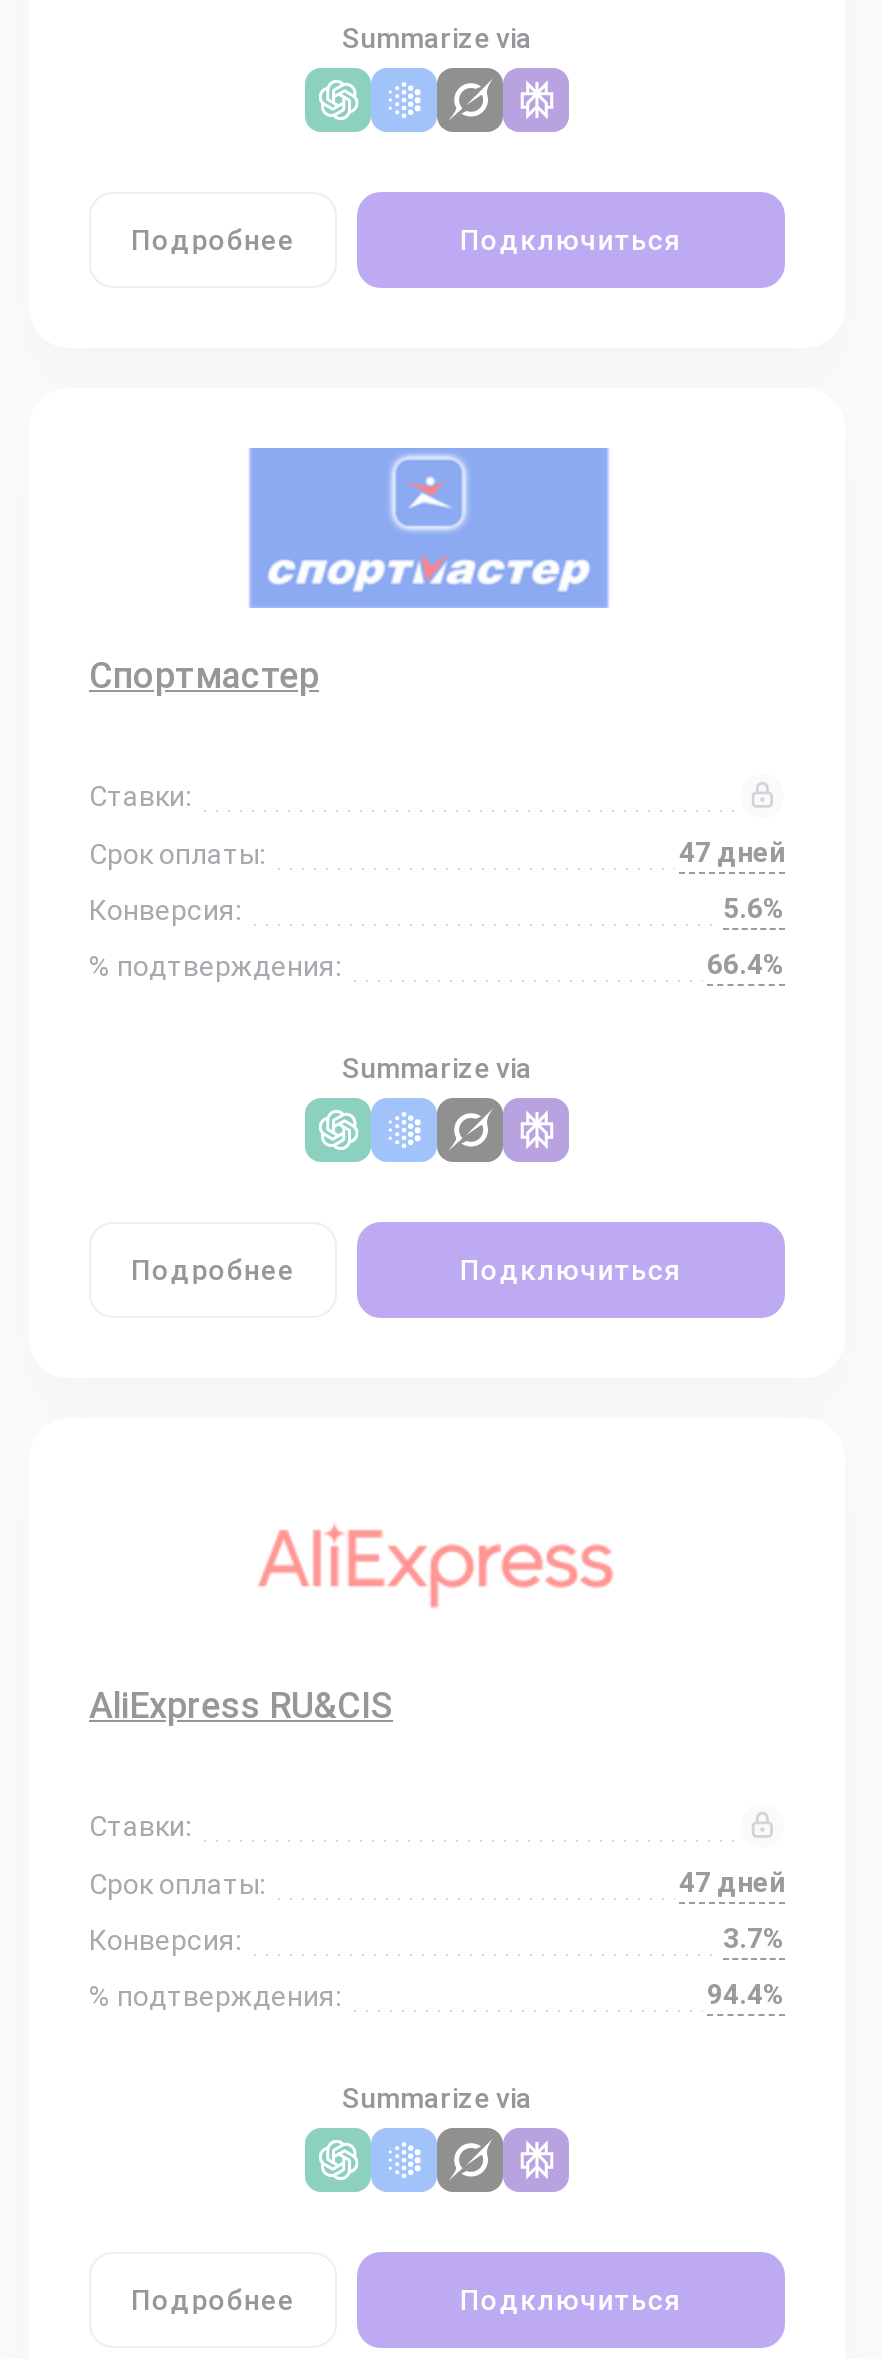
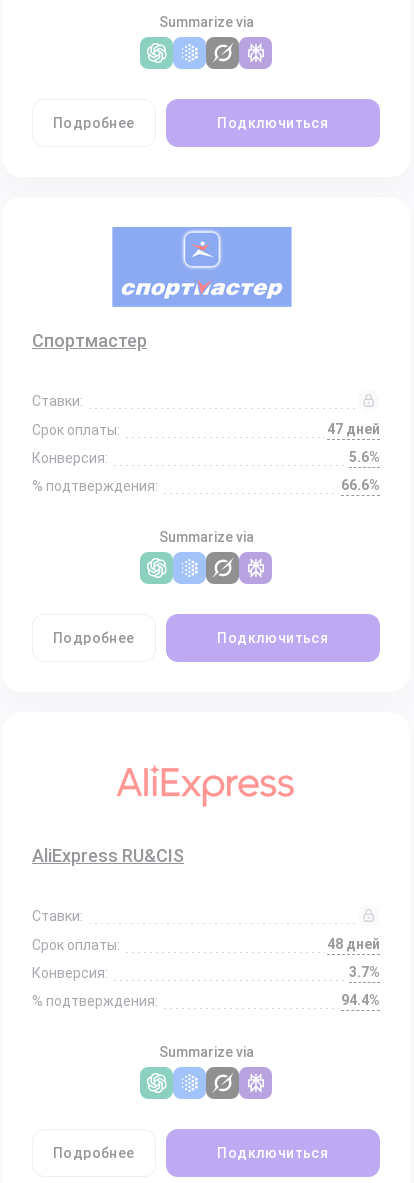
- 66.4%
+ 66.6%

- 47 дней
+ 48 дней
